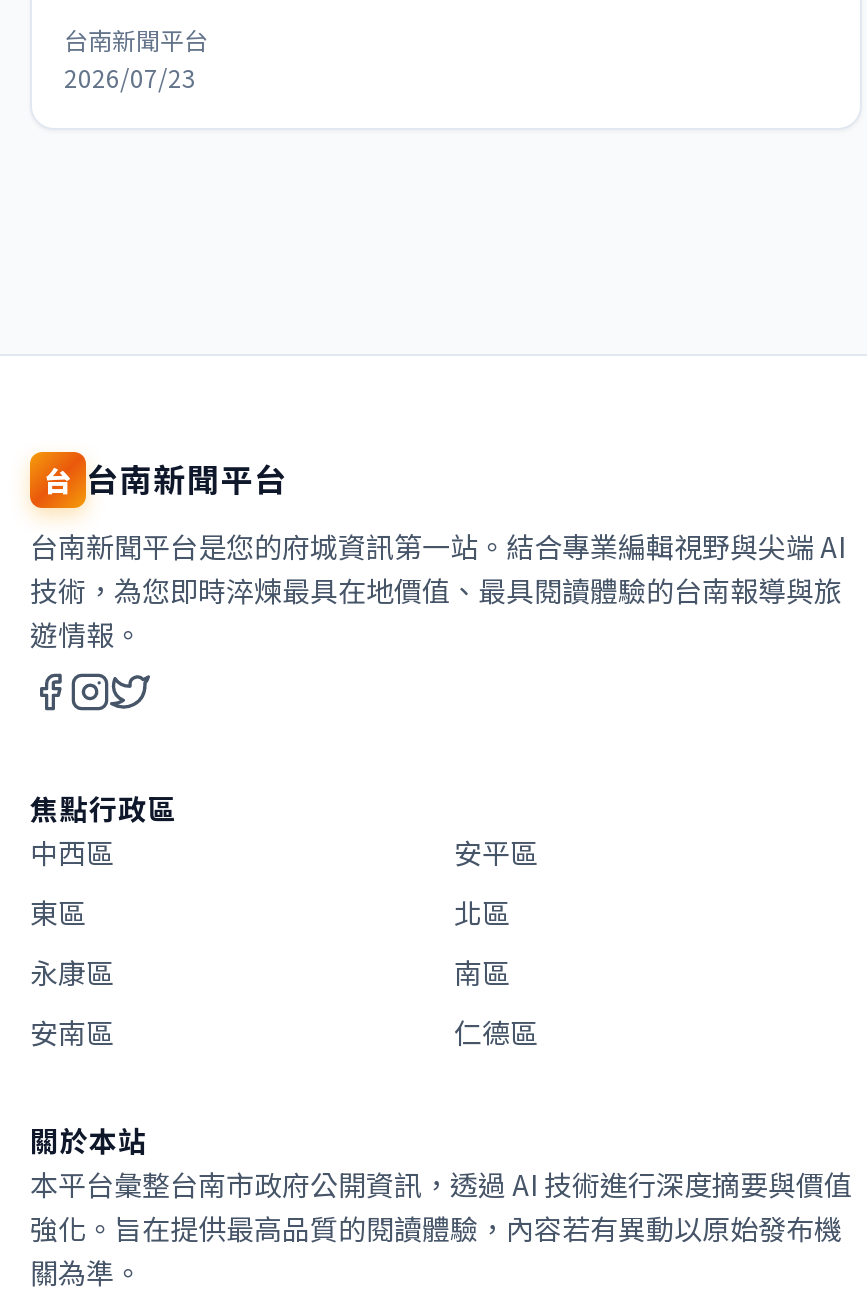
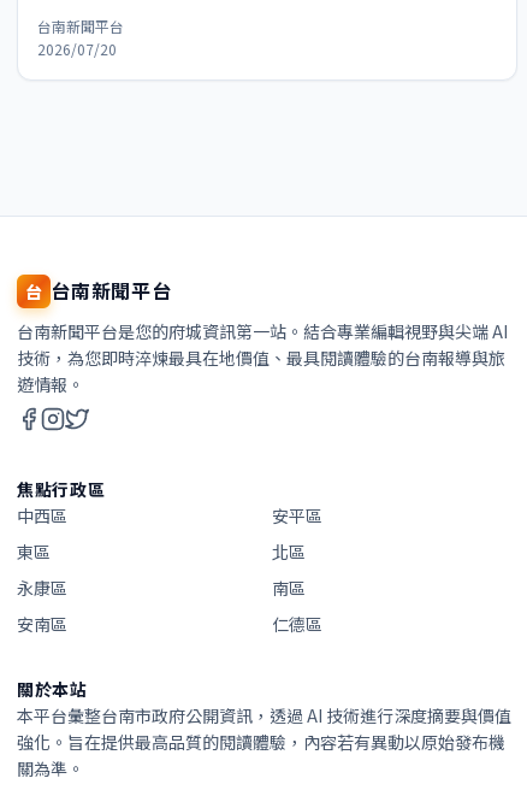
- 2026/07/23
+ 2026/07/20
